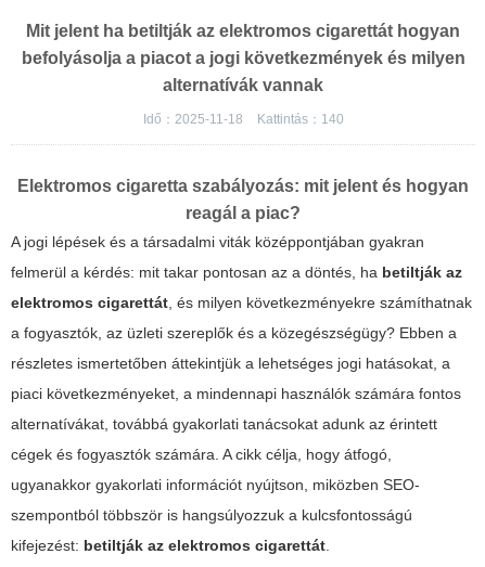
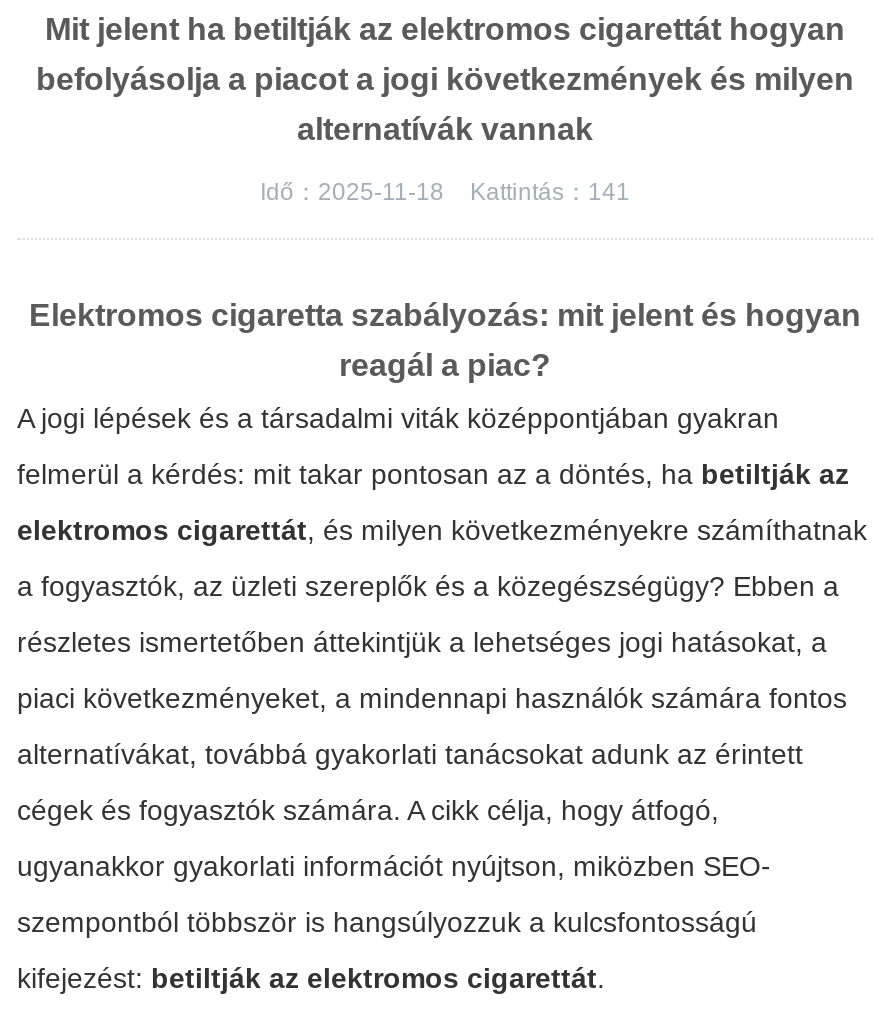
- Idő：2025-11-18 Kattintás：140
+ Idő：2025-11-18 Kattintás：141
